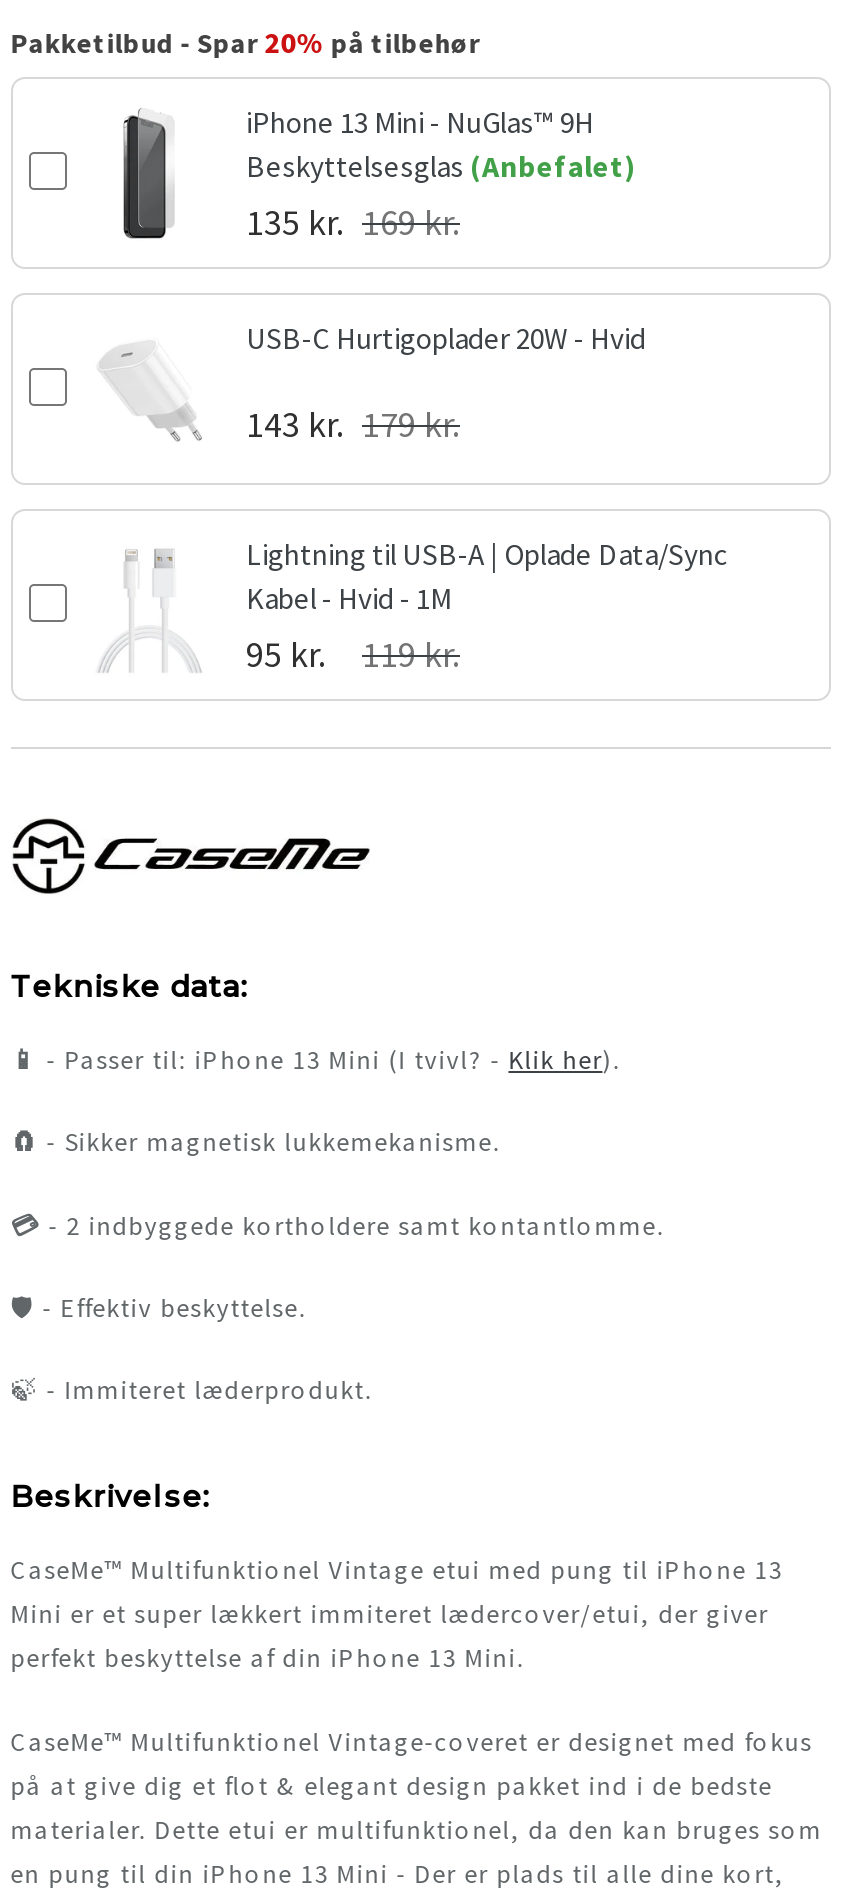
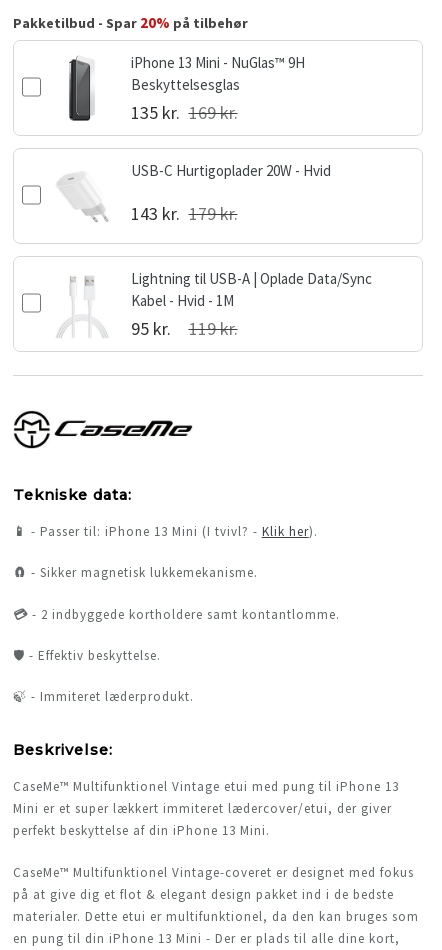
- Beskyttelsesglas (Anbefalet)
+ Beskyttelsesglas
